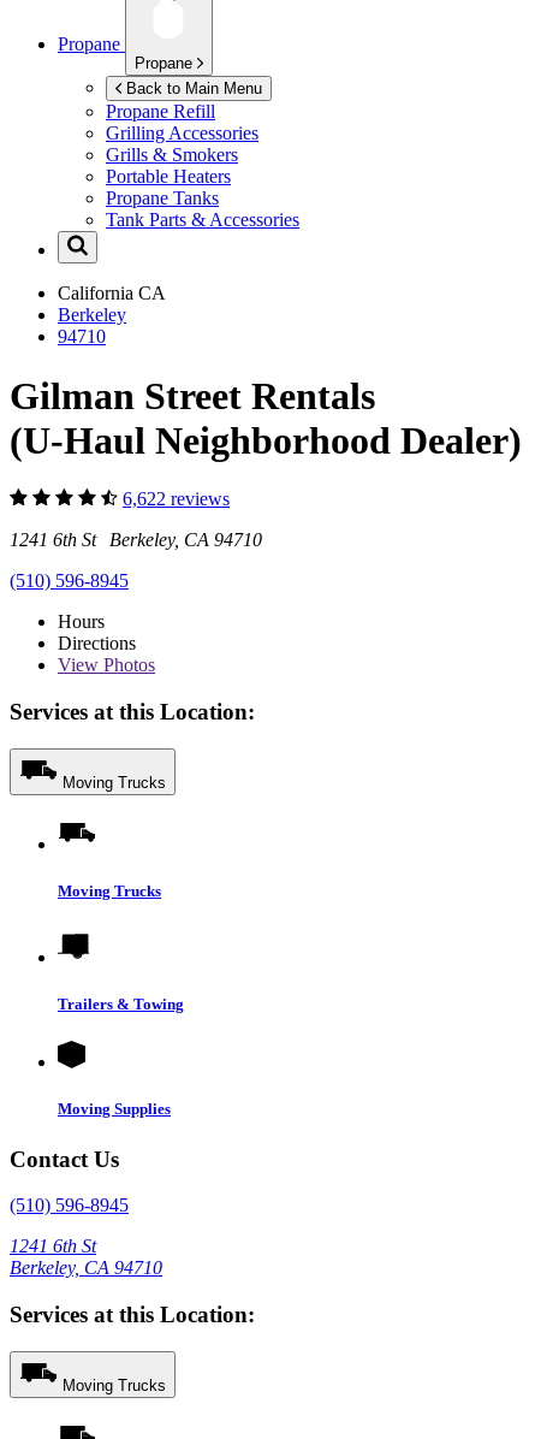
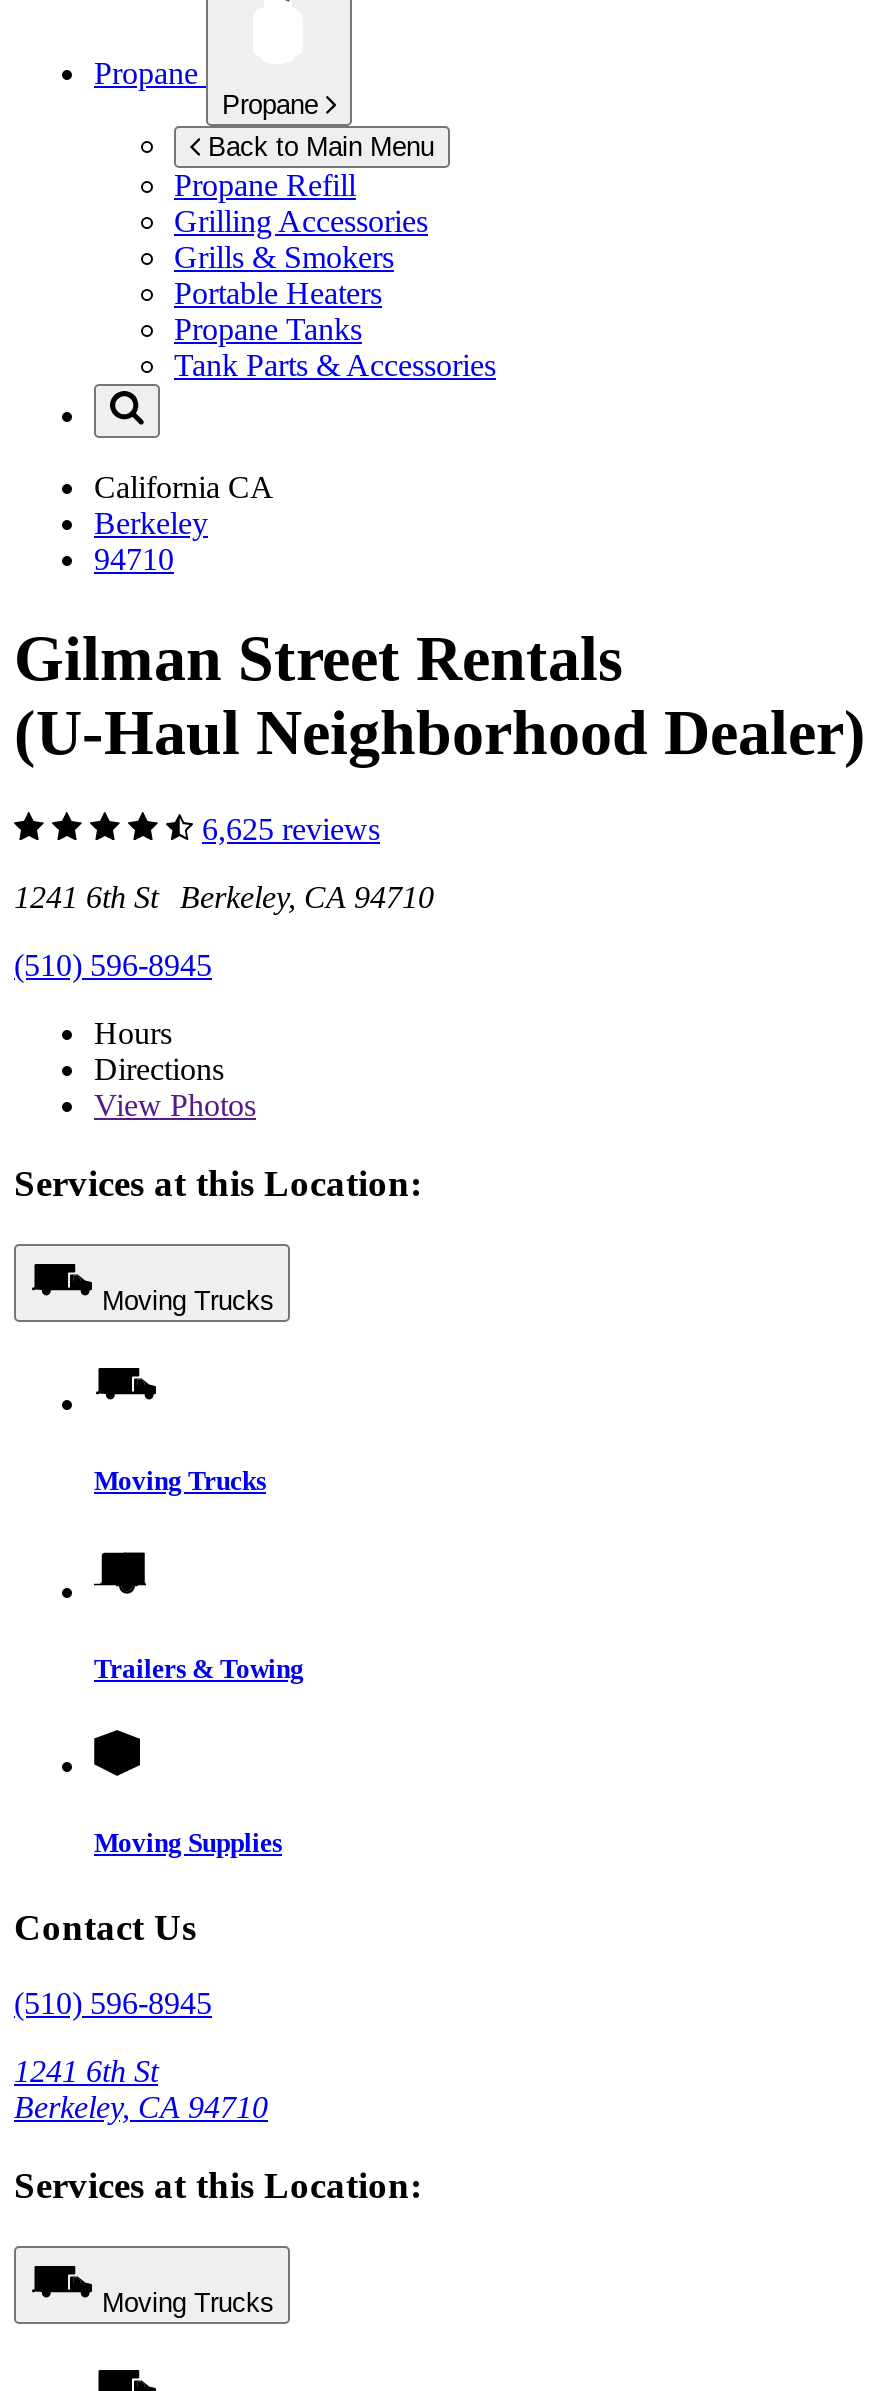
- 6,622 reviews
+ 6,625 reviews
